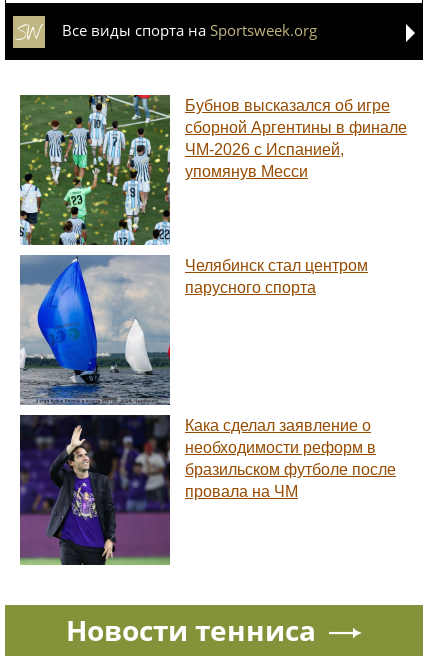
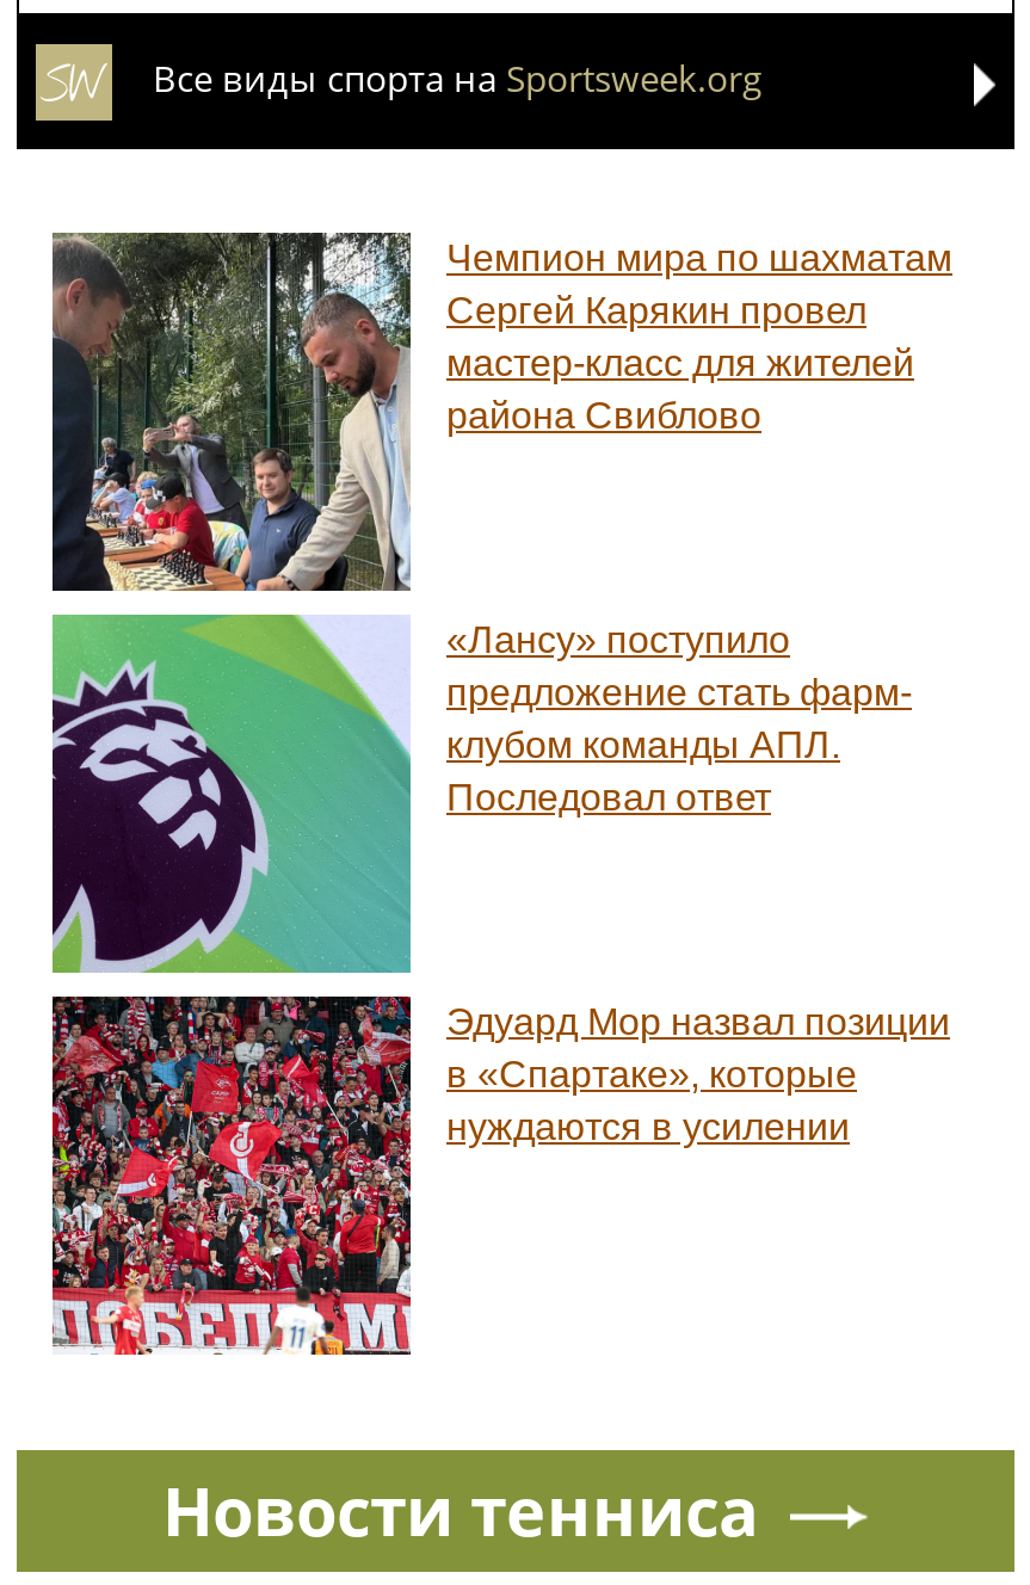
- [image]
- Бубнов высказался об игре
- сборной Аргентины в финале
- ЧМ-2026 с Испанией,
- упомянув Месси
+ [image]
+ Чемпион мира по шахматам
+ Сергей Карякин провел
+ мастер-класс для жителей
+ района Свиблово

- [image]
- Челябинск стал центром
- парусного спорта
+ [image]
+ «Лансу» поступило
+ предложение стать фарм-
+ клубом команды АПЛ.
+ Последовал ответ

- [image]
- Кака сделал заявление о
- необходимости реформ в
- бразильском футболе после
- провала на ЧМ
+ [image]
+ Эдуард Мор назвал позиции
+ в «Спартаке», которые
+ нуждаются в усилении
